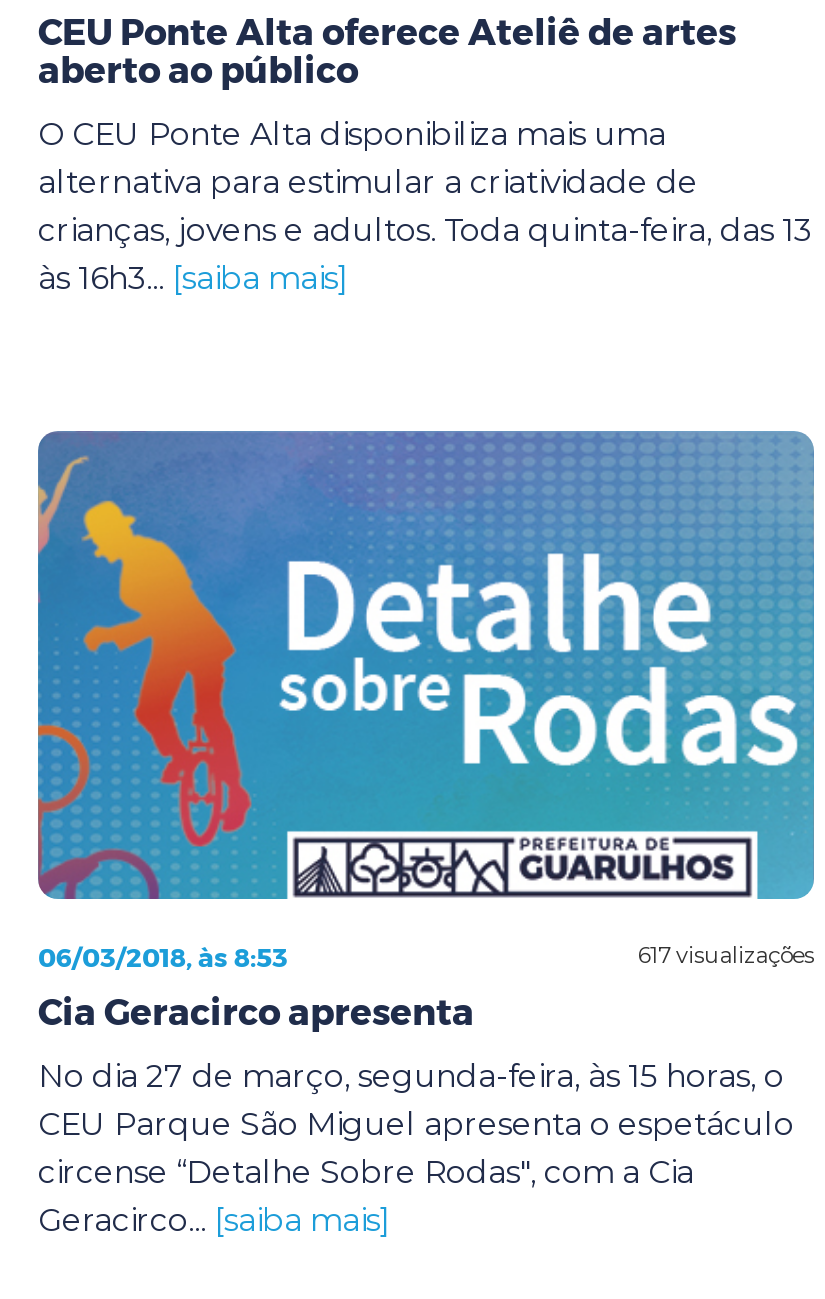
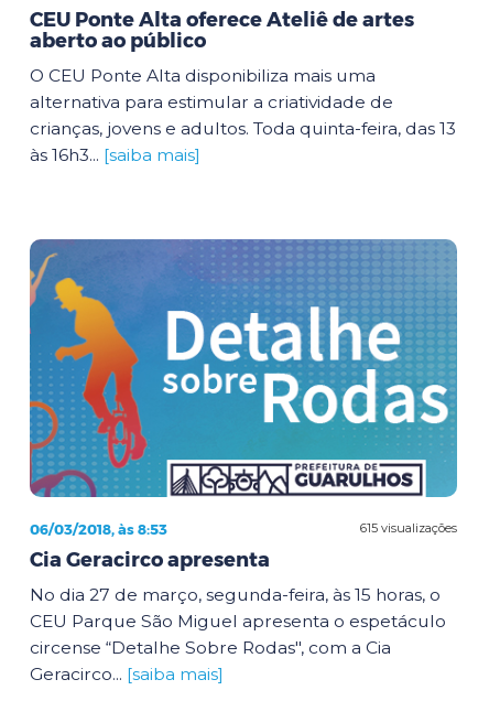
- 617 visualizações
+ 615 visualizações
